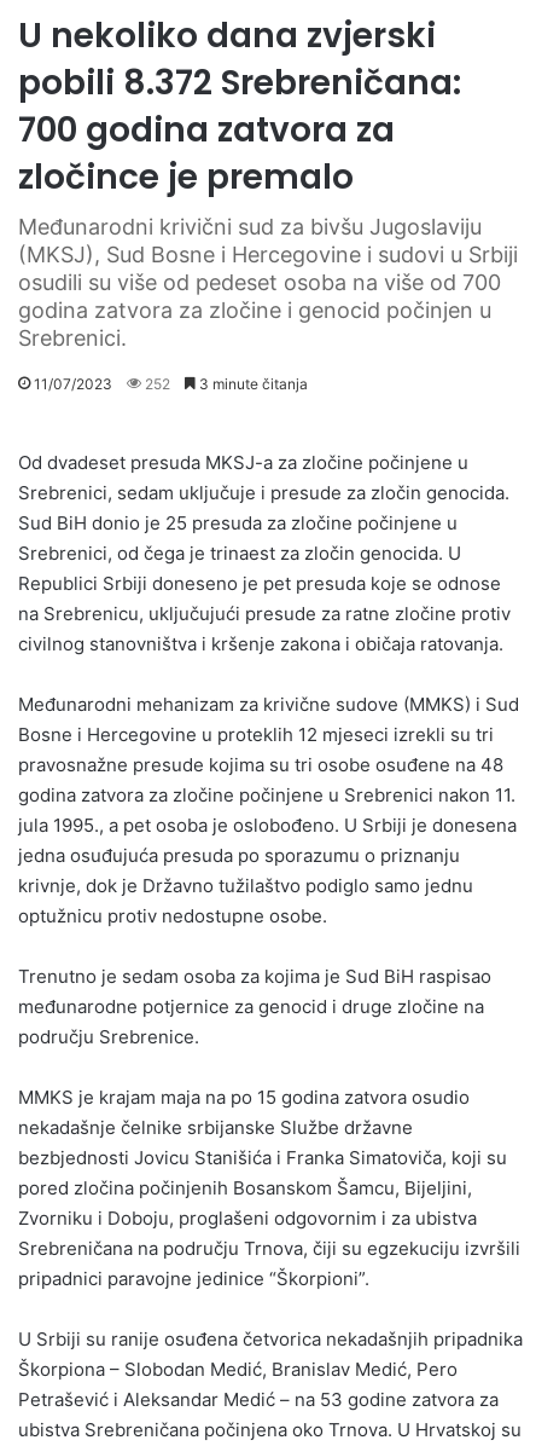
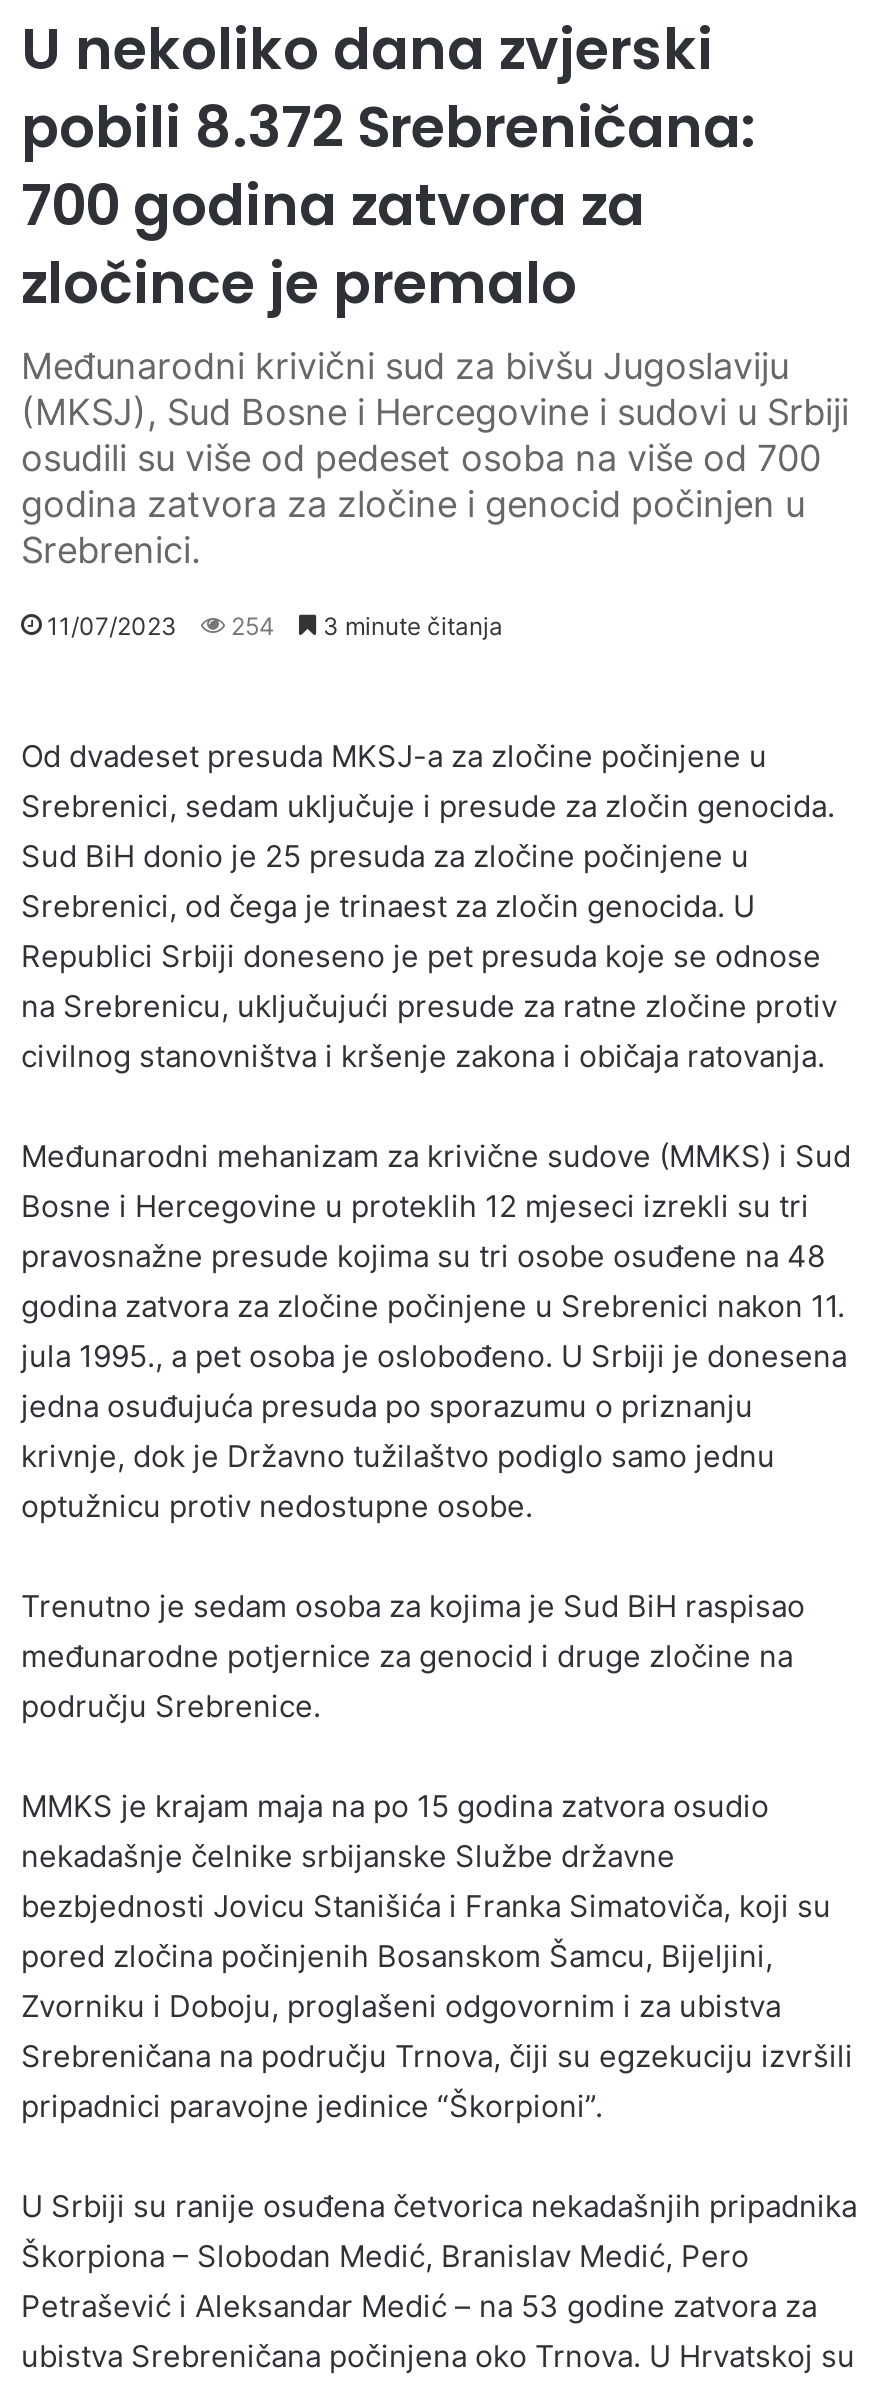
- 11/07/2023 252 3 minute čitanja
+ 11/07/2023 254 3 minute čitanja
